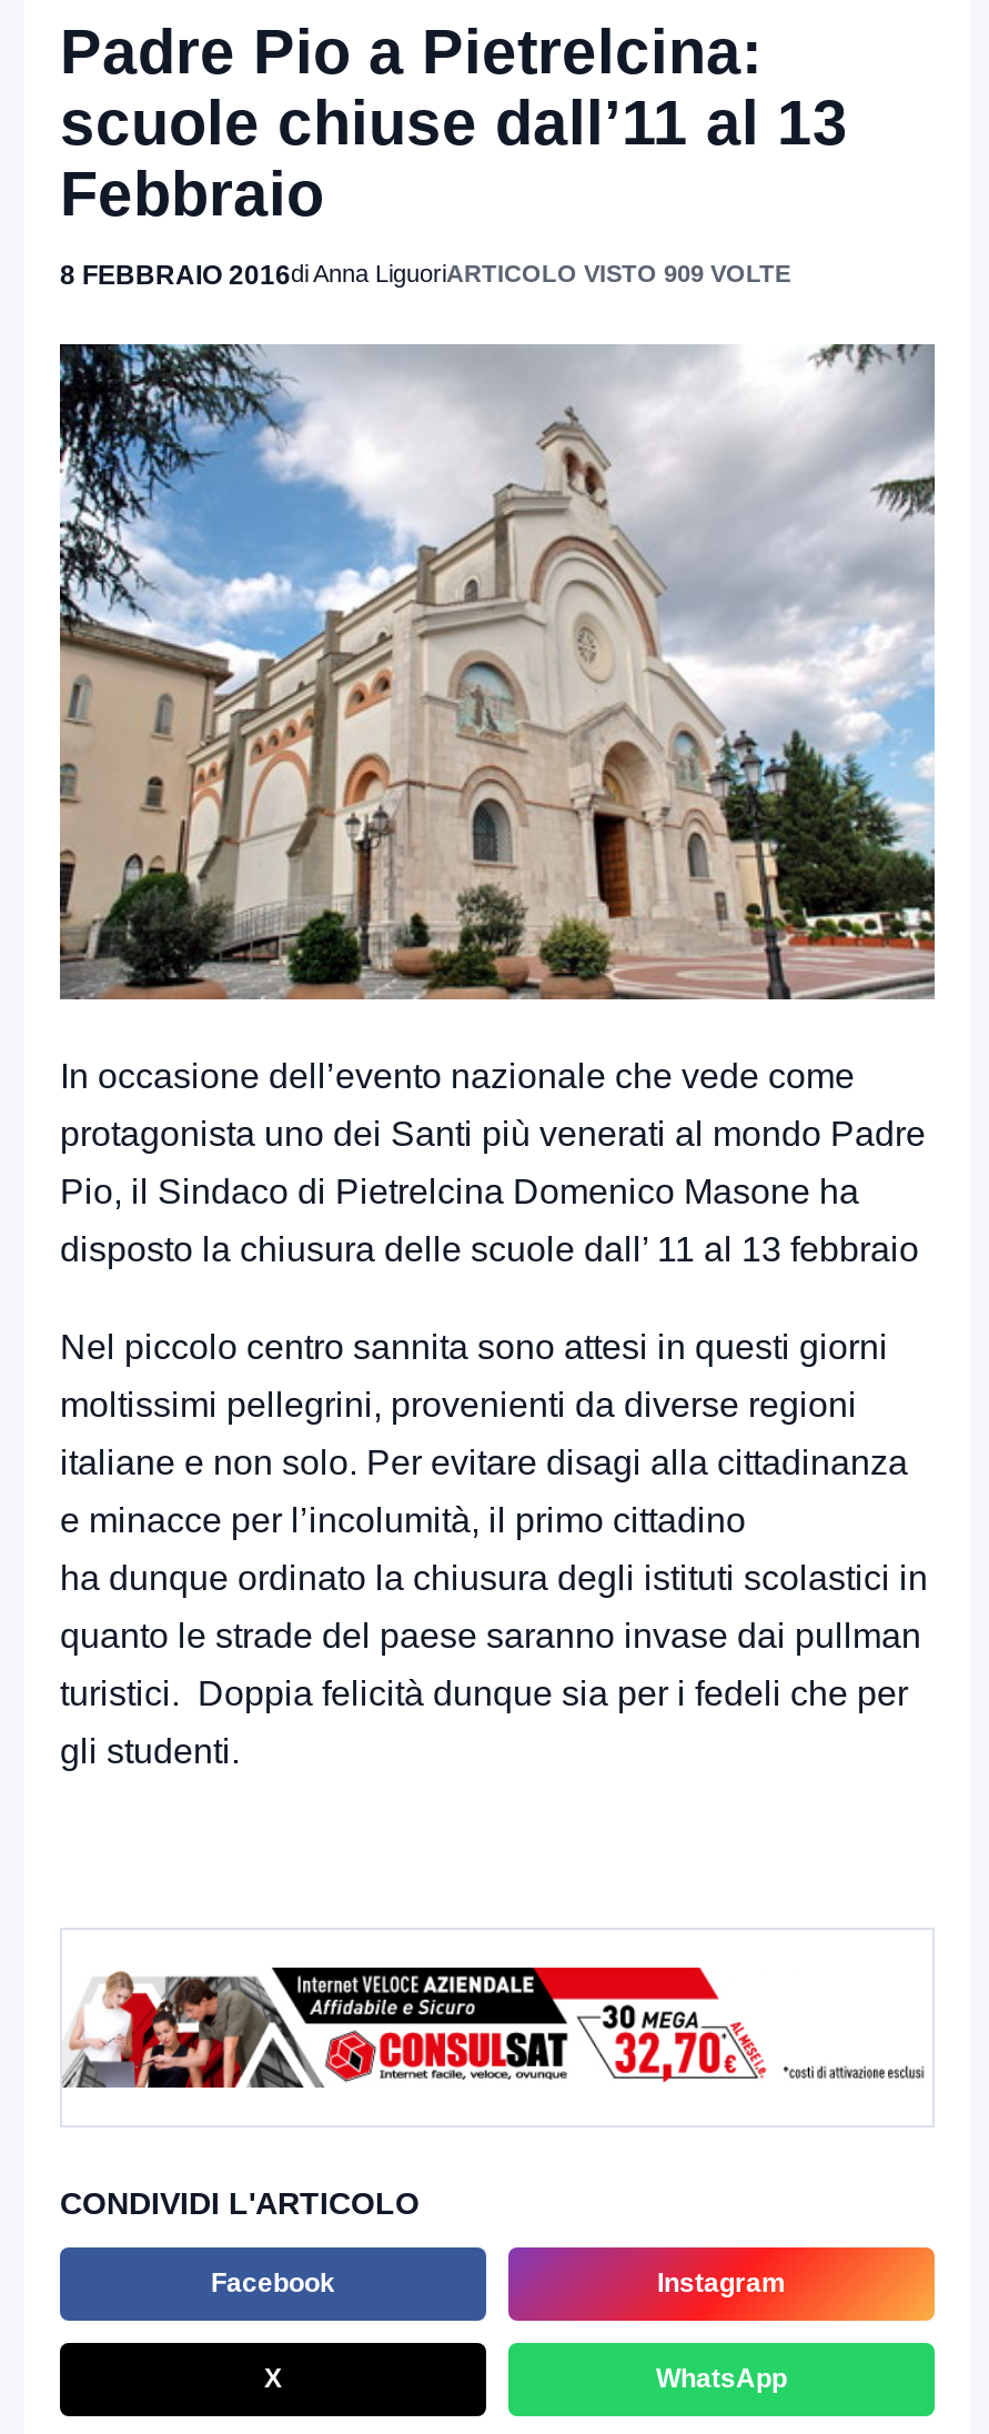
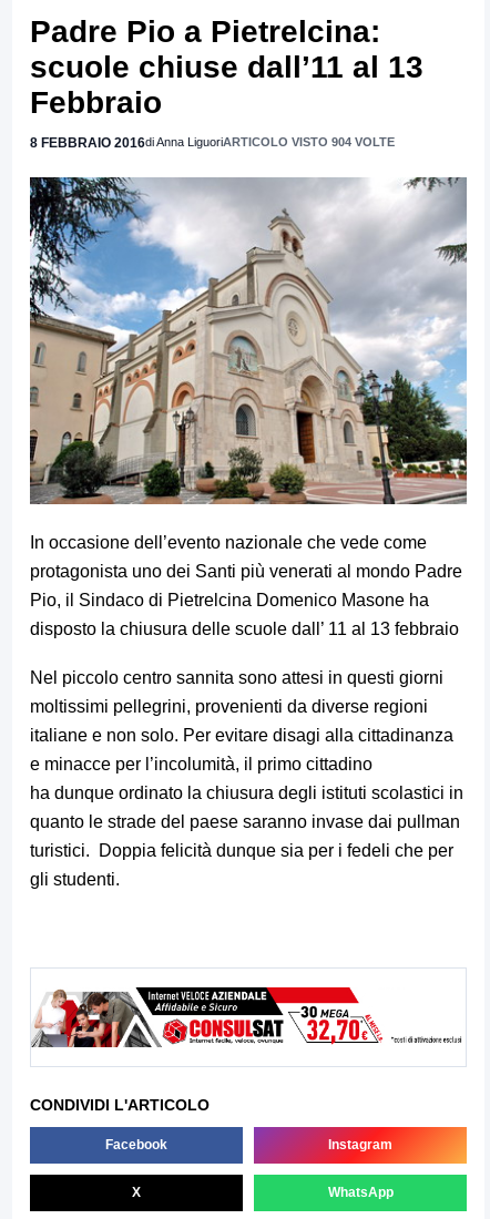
- 8 FEBBRAIO 2016di Anna LiguoriARTICOLO VISTO 909 VOLTE
+ 8 FEBBRAIO 2016di Anna LiguoriARTICOLO VISTO 904 VOLTE
